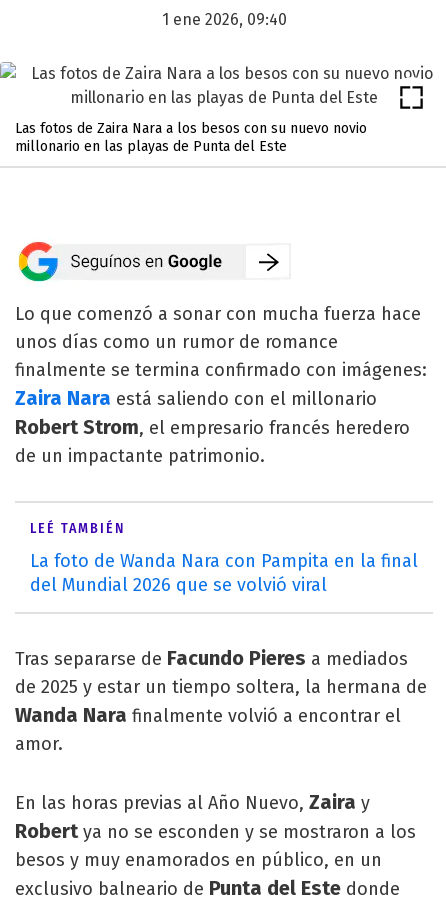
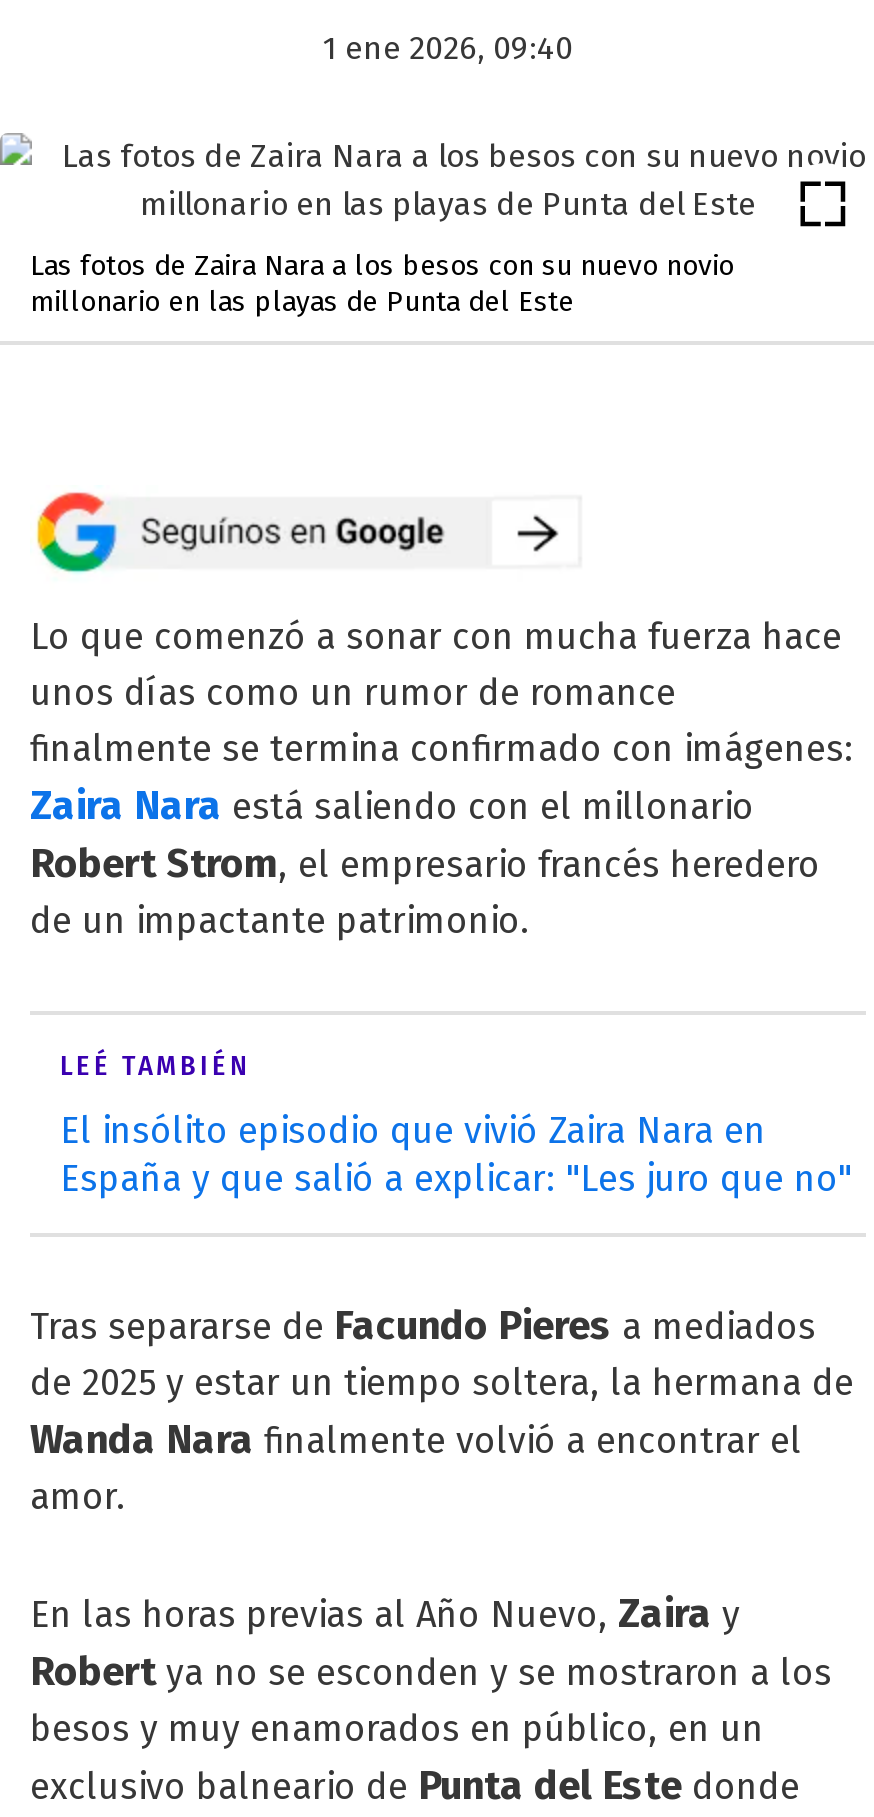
- La foto de Wanda Nara con Pampita en la final
- del Mundial 2026 que se volvió viral
+ El insólito episodio que vivió Zaira Nara en
+ España y que salió a explicar: "Les juro que no"
